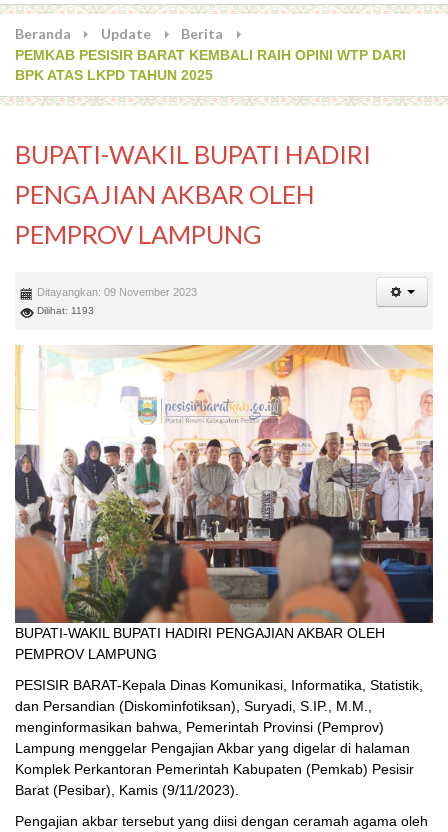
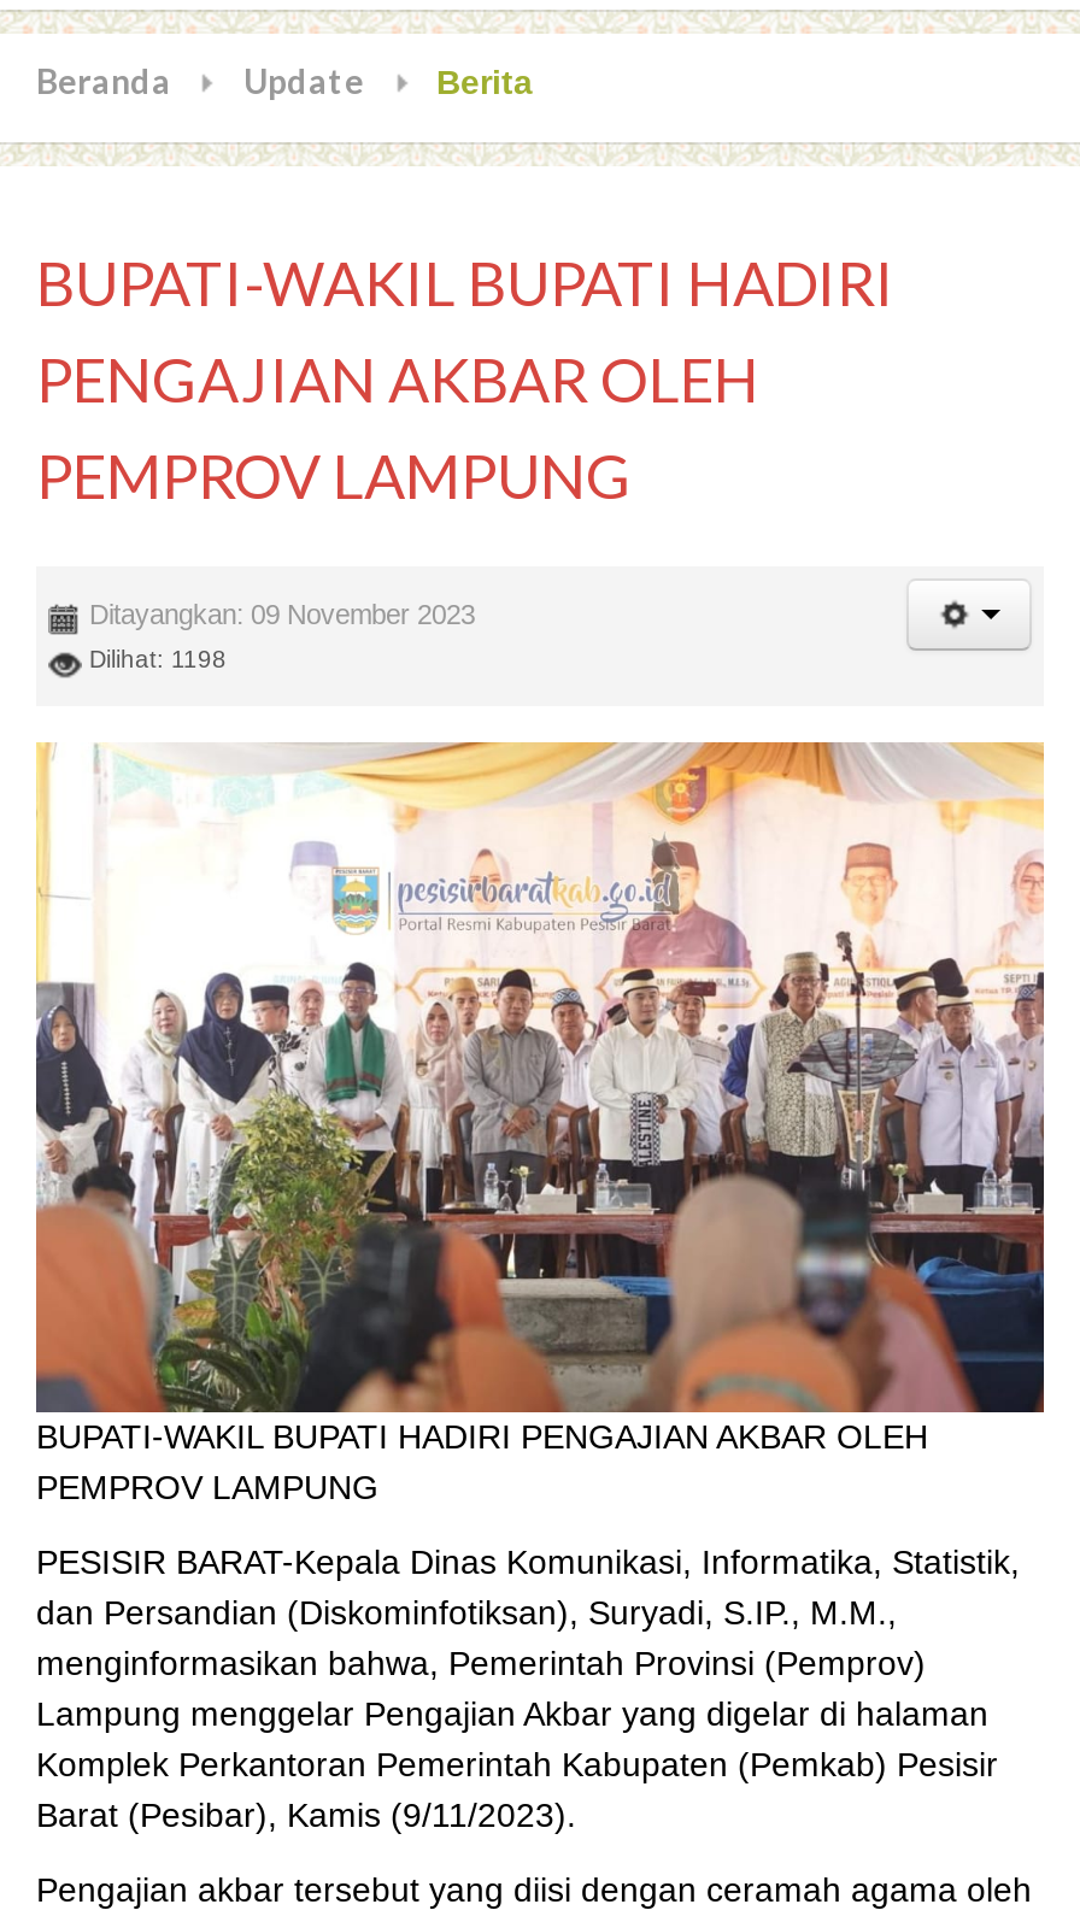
- PEMKAB PESISIR BARAT KEMBALI RAIH OPINI WTP DARI
- BPK ATAS LKPD TAHUN 2025

- Dilihat: 1193
+ Dilihat: 1198
